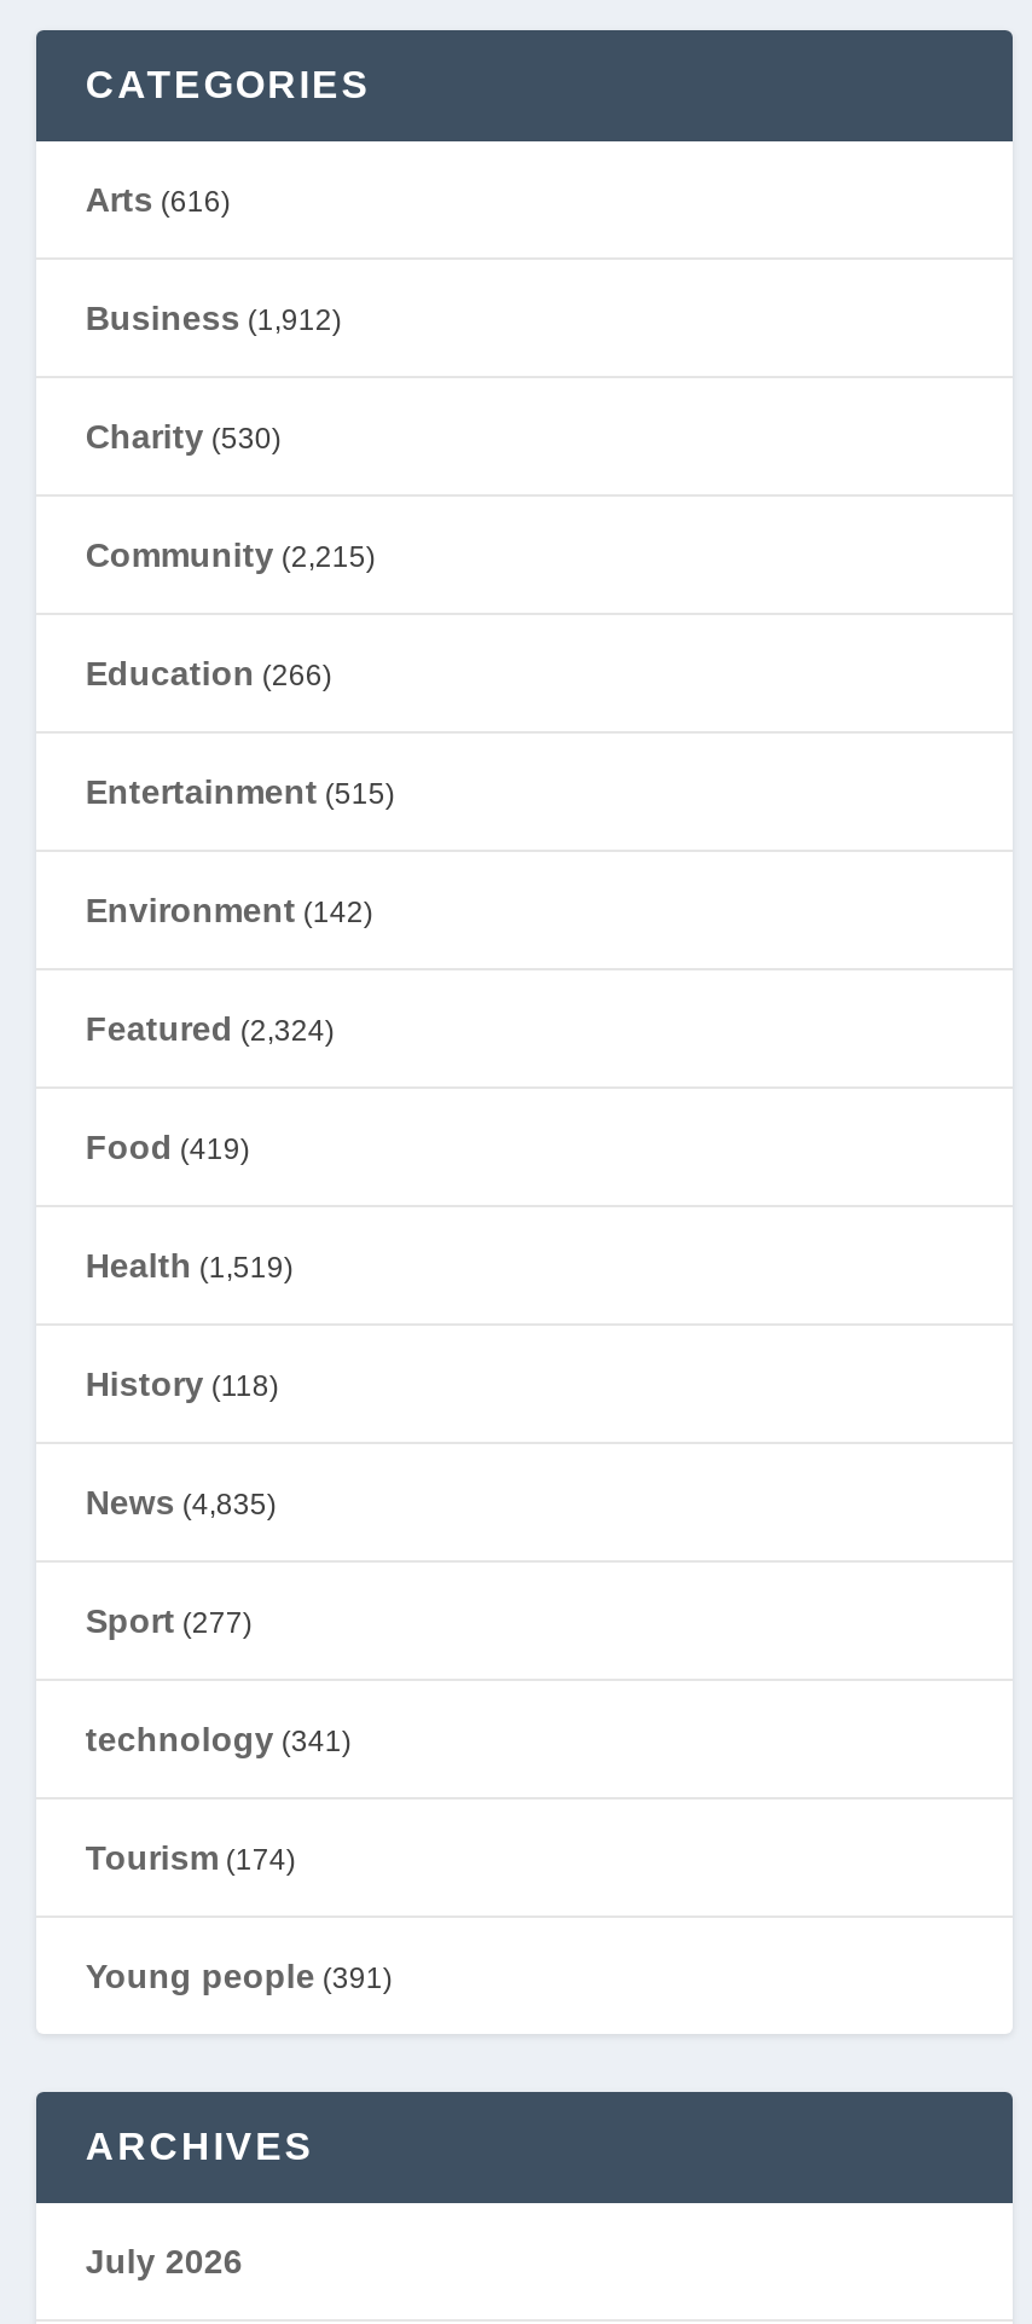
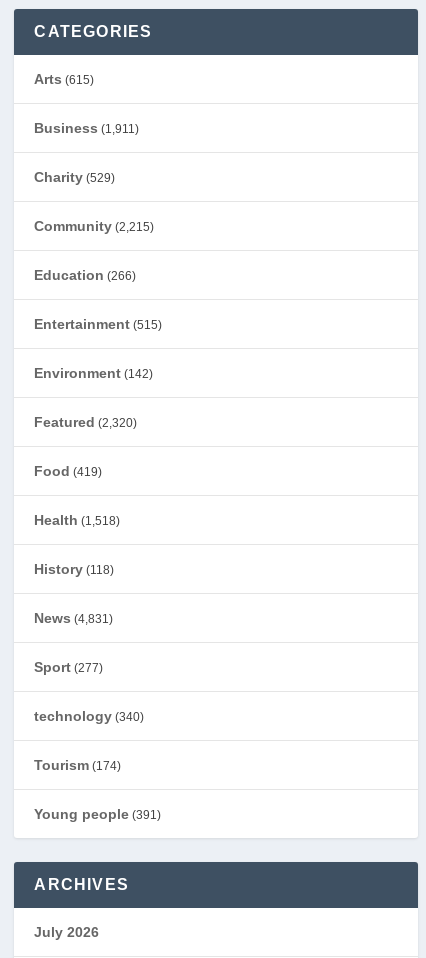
- Arts (616)
+ Arts (615)

- Business (1,912)
+ Business (1,911)

- Charity (530)
+ Charity (529)

- Featured (2,324)
+ Featured (2,320)

- Health (1,519)
+ Health (1,518)

- News (4,835)
+ News (4,831)

- technology (341)
+ technology (340)
